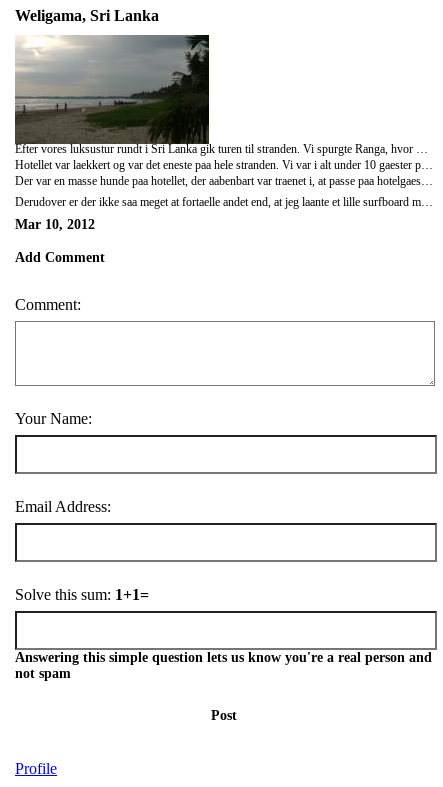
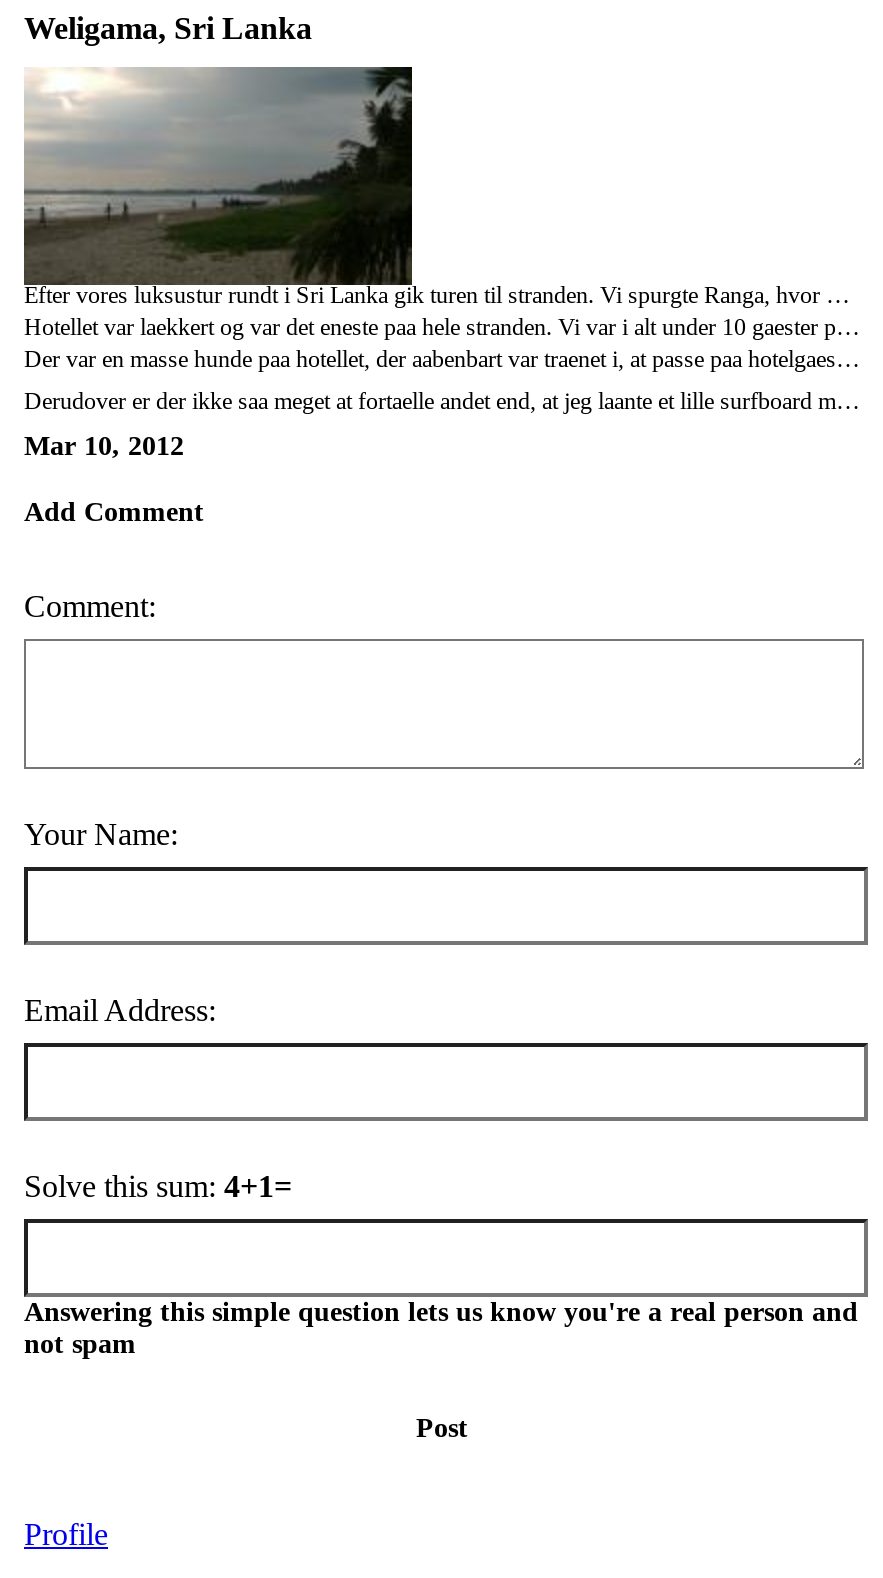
- Solve this sum: 1+1=
+ Solve this sum: 4+1=
